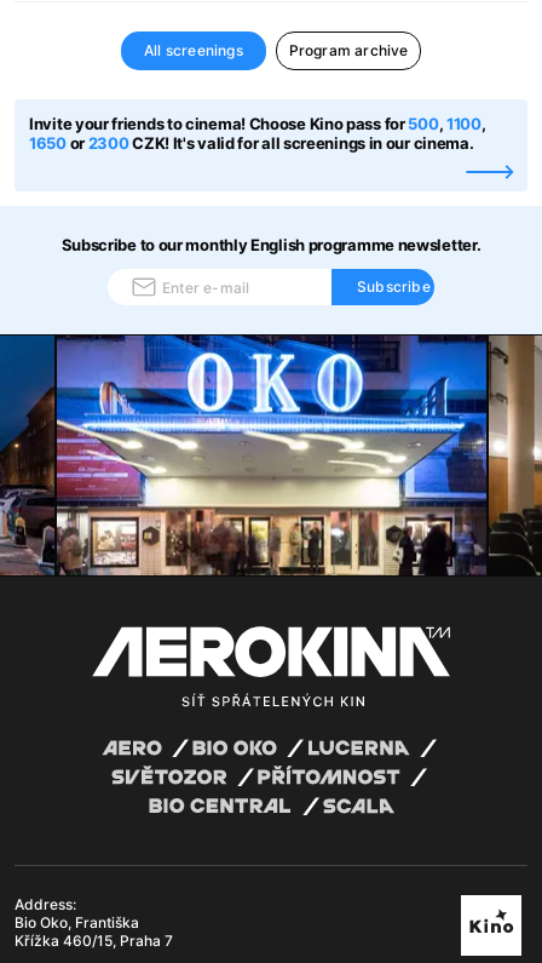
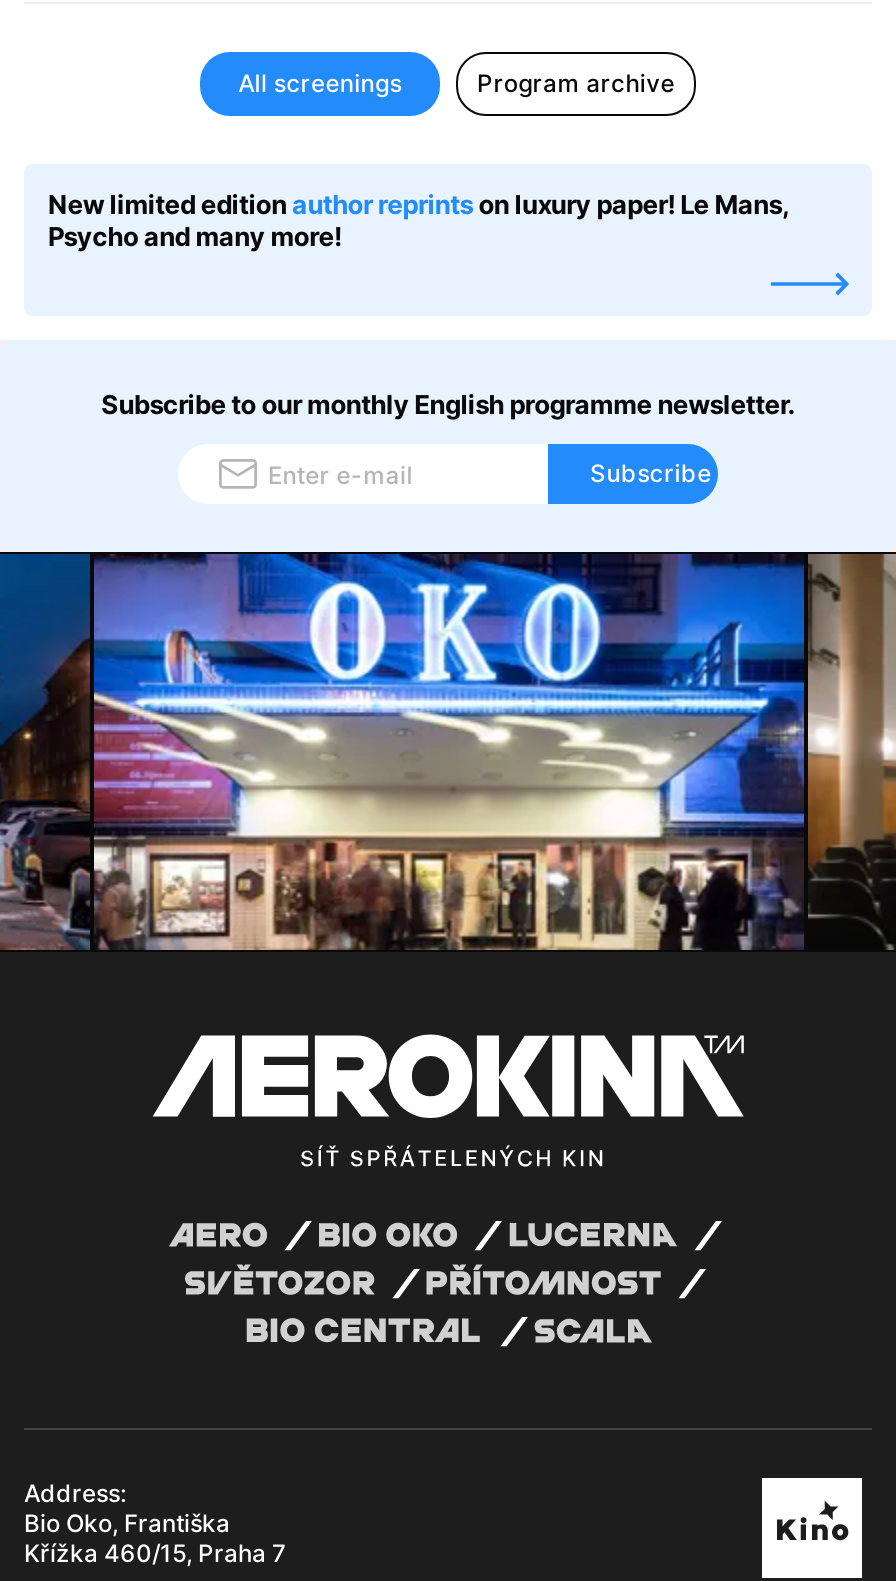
- Invite your friends to cinema! Choose Kino pass for 500, 1100,
- 1650 or 2300 CZK! It's valid for all screenings in our cinema.
+ New limited edition author reprints on luxury paper! Le Mans,
+ Psycho and many more!
